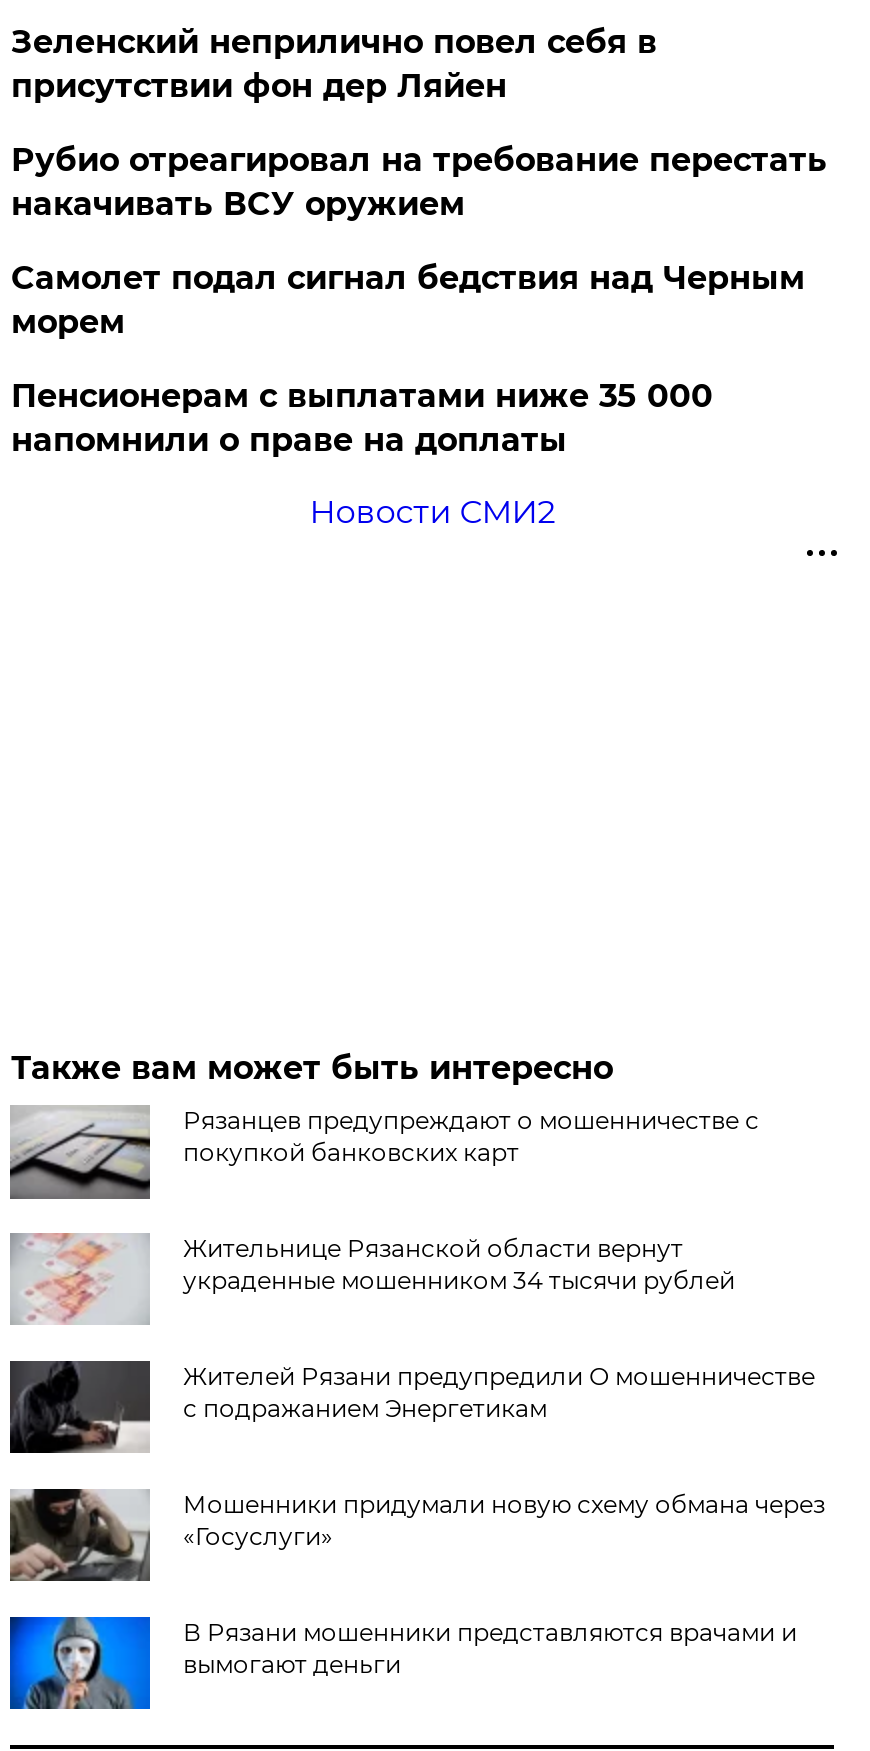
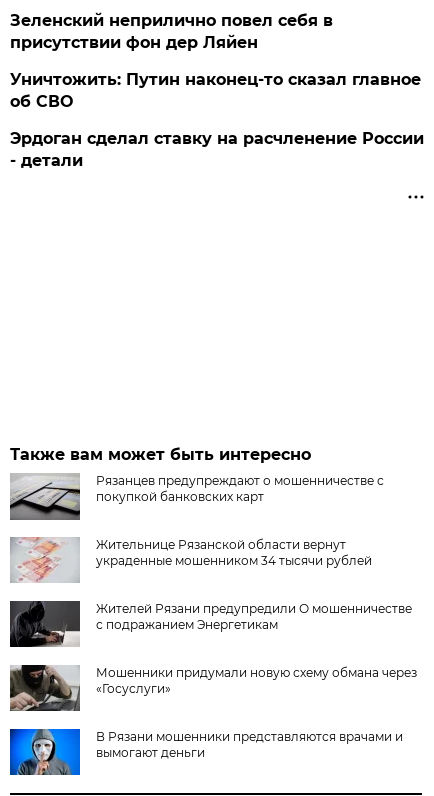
- Рубио отреагировал на требование перестать
- накачивать ВСУ оружием
- Самолет подал сигнал бедствия над Черным
- морем
- Пенсионерам с выплатами ниже 35 000
- напомнили о праве на доплаты
- Новости СМИ2
+ Уничтожить: Путин наконец-то сказал главное
+ об СВО
+ Эрдоган сделал ставку на расчленение России
+ - детали
